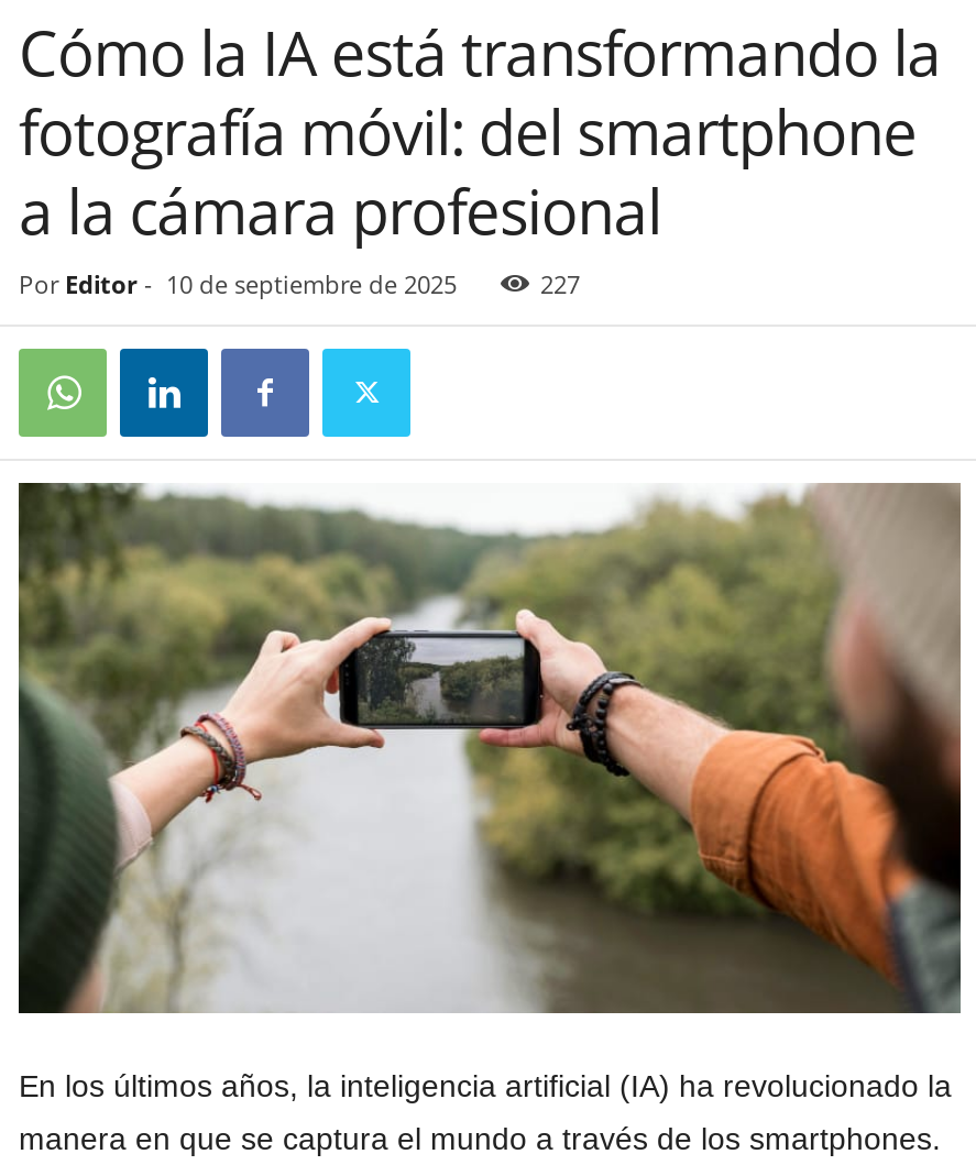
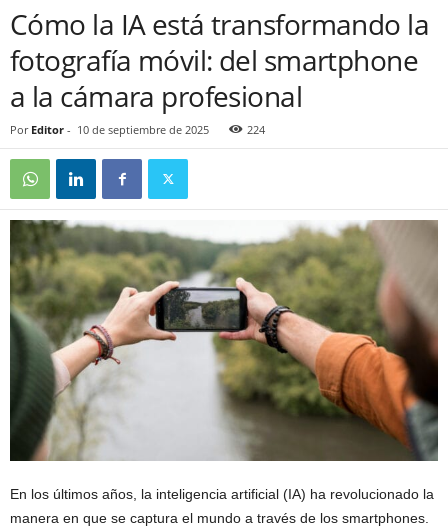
- 227
+ 224
